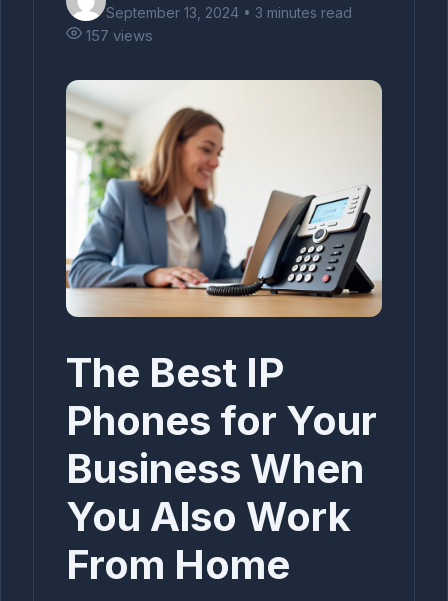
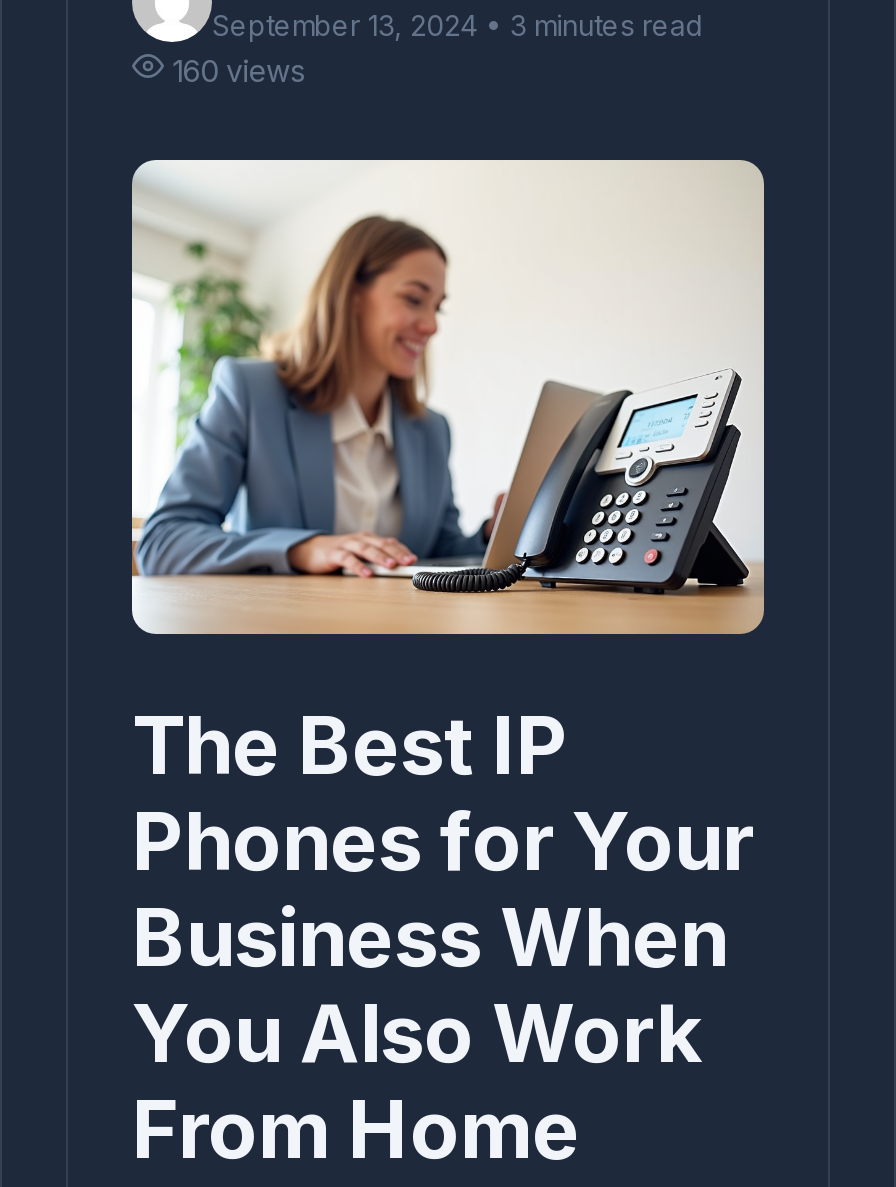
- 157 views
+ 160 views
